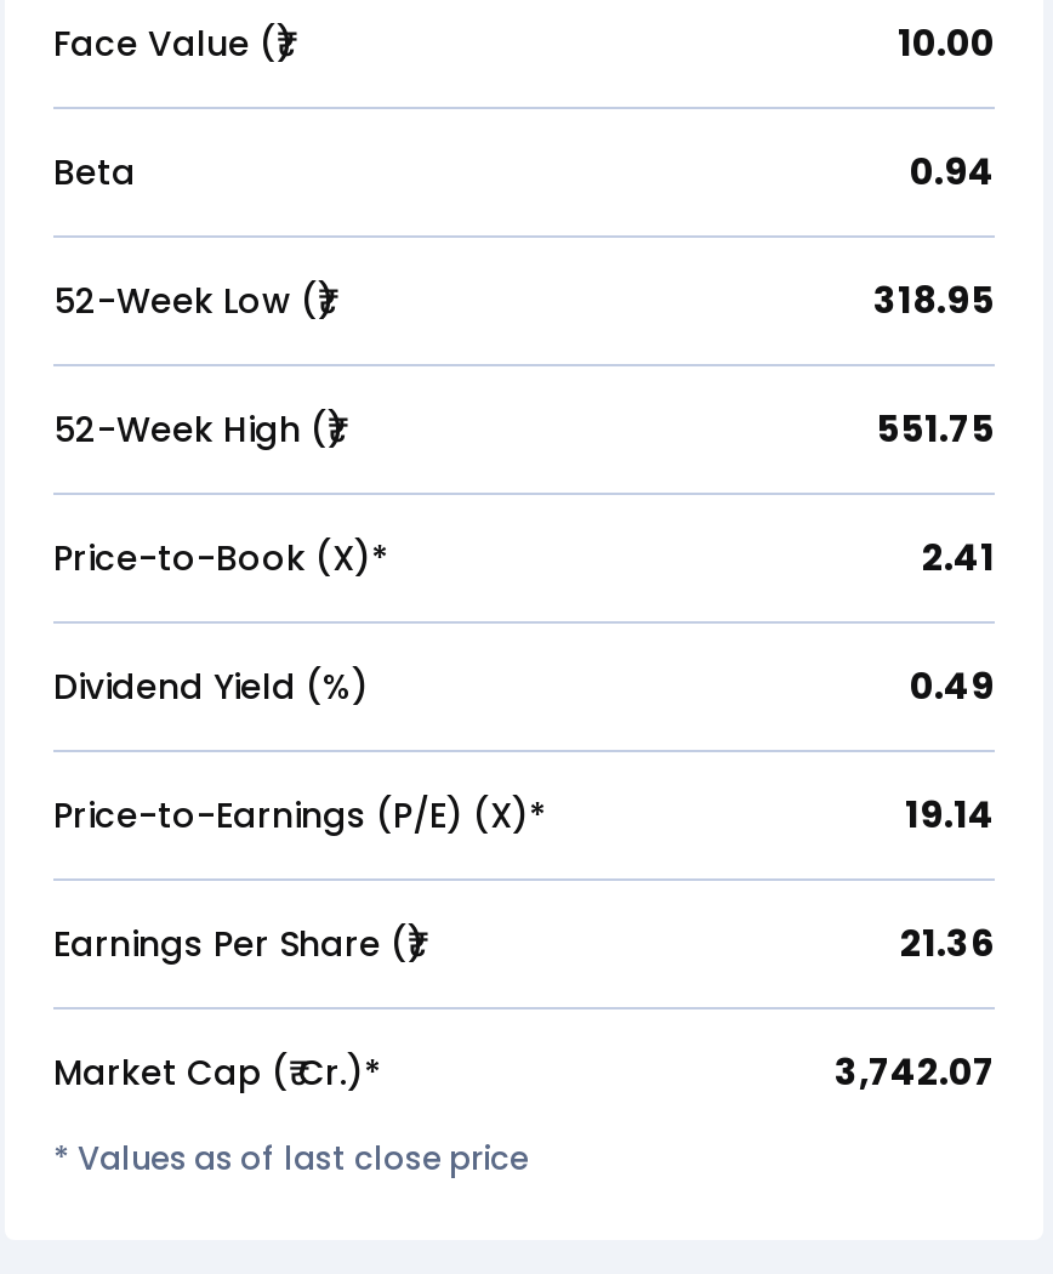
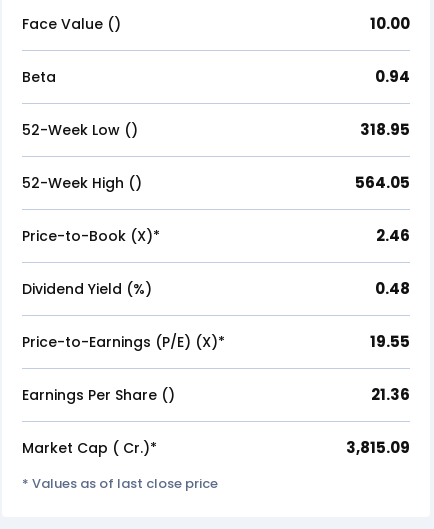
- 551.75
+ 564.05

- 2.41
+ 2.46

- 0.49
+ 0.48

- 19.14
+ 19.55

- 3,742.07
+ 3,815.09
